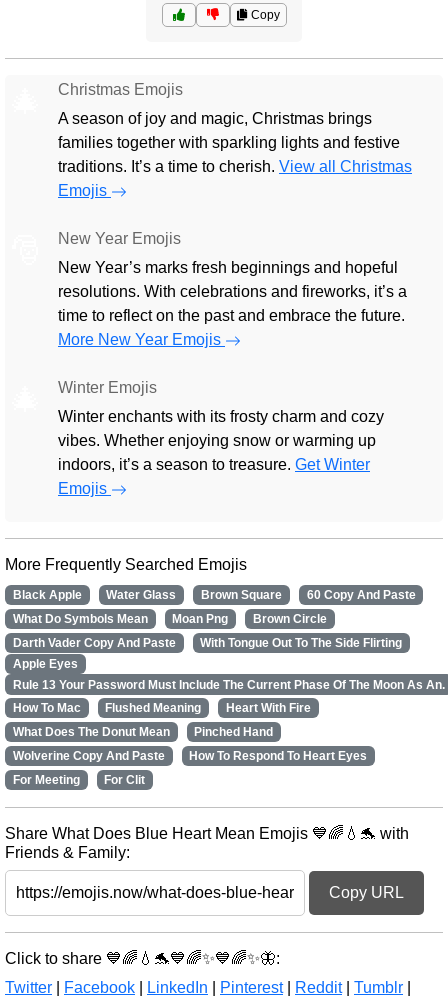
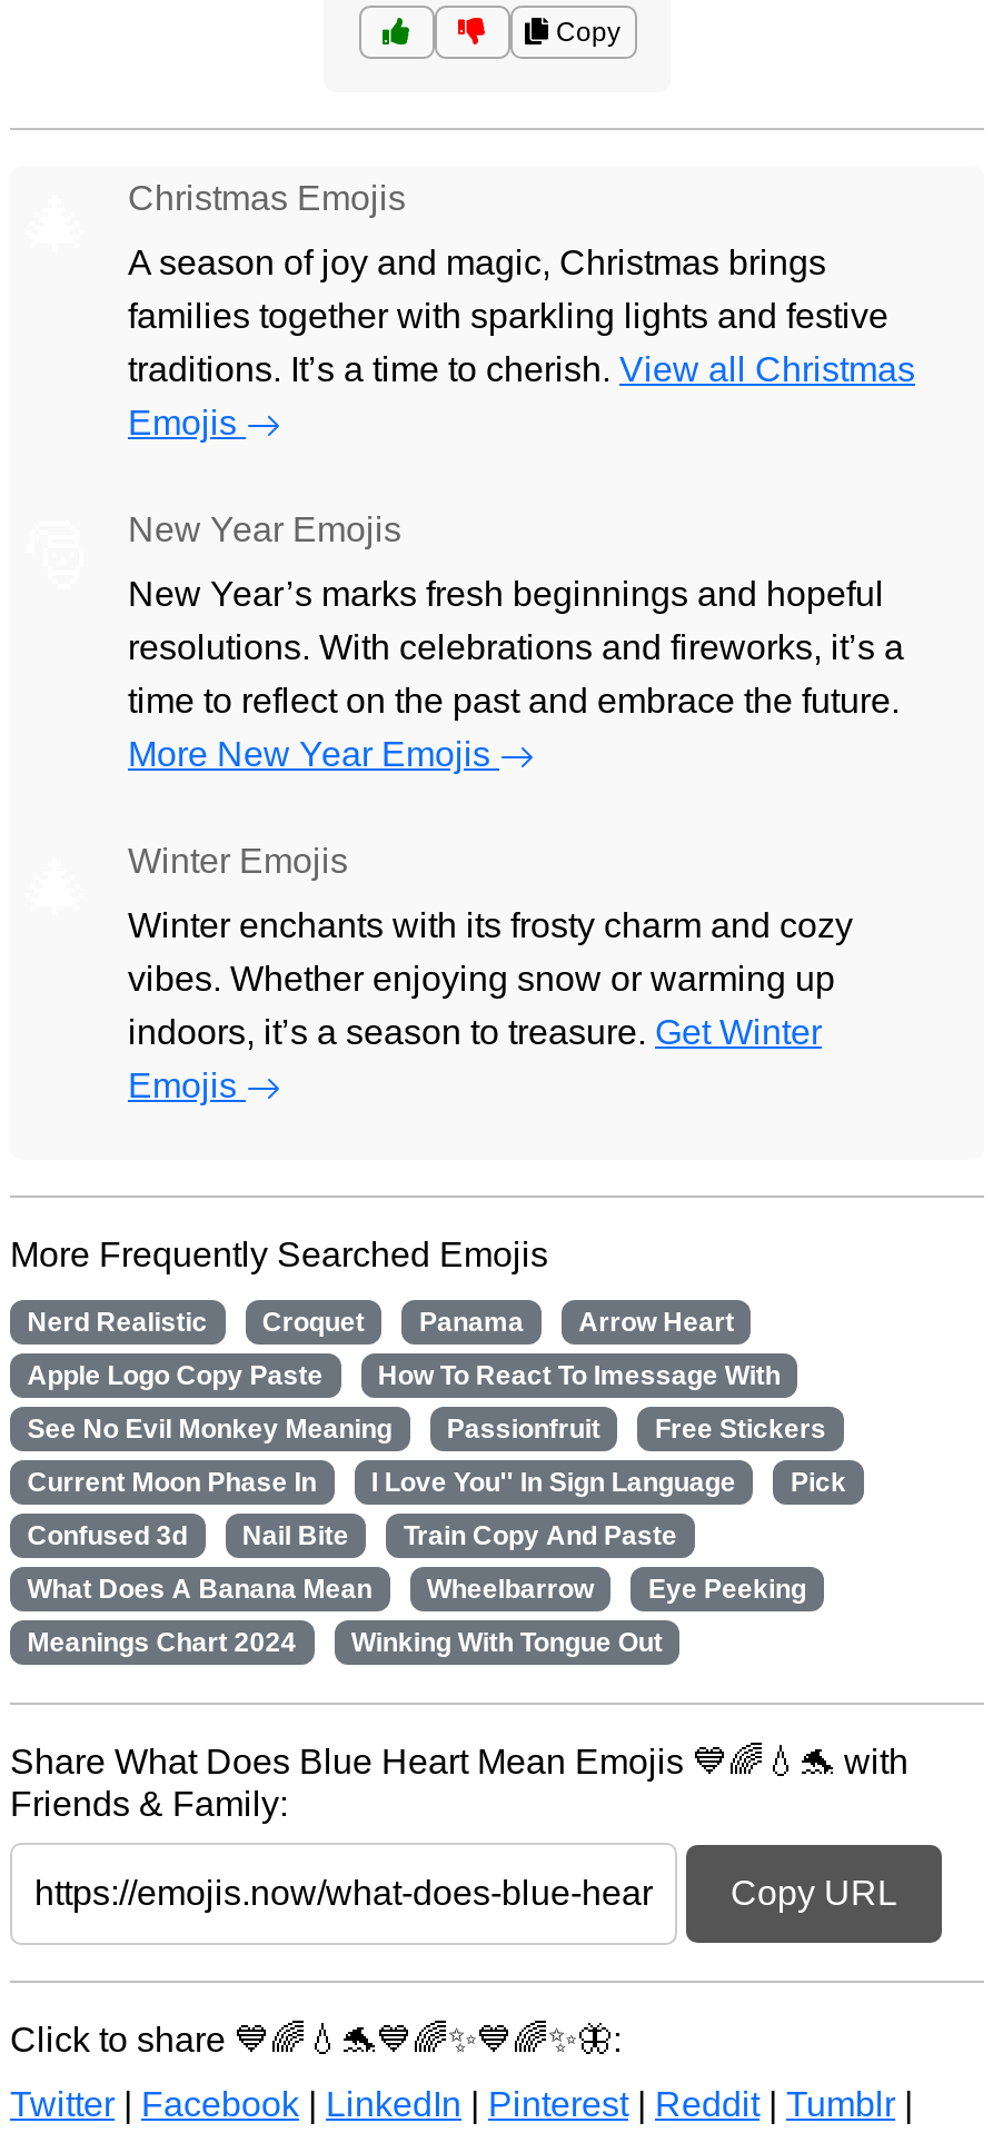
- Black Apple
- Water Glass
- Brown Square
- 60 Copy And Paste
- What Do Symbols Mean
- Moan Png
- Brown Circle
- Darth Vader Copy And Paste
- With Tongue Out To The Side Flirting
- Apple Eyes
- Rule 13 Your Password Must Include The Current Phase Of The Moon As An.
- How To Mac
- Flushed Meaning
- Heart With Fire
- What Does The Donut Mean
- Pinched Hand
- Wolverine Copy And Paste
- How To Respond To Heart Eyes
- For Meeting
- For Clit
+ Nerd Realistic
+ Croquet
+ Panama
+ Arrow Heart
+ Apple Logo Copy Paste
+ How To React To Imessage With
+ See No Evil Monkey Meaning
+ Passionfruit
+ Free Stickers
+ Current Moon Phase In
+ I Love You'' In Sign Language
+ Pick
+ Confused 3d
+ Nail Bite
+ Train Copy And Paste
+ What Does A Banana Mean
+ Wheelbarrow
+ Eye Peeking
+ Meanings Chart 2024
+ Winking With Tongue Out
